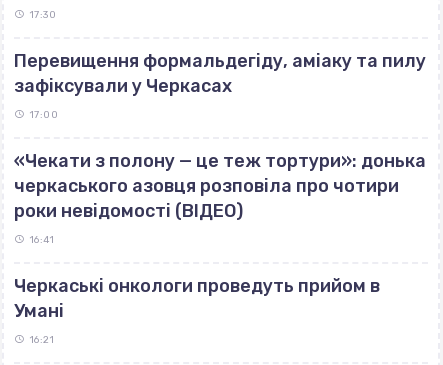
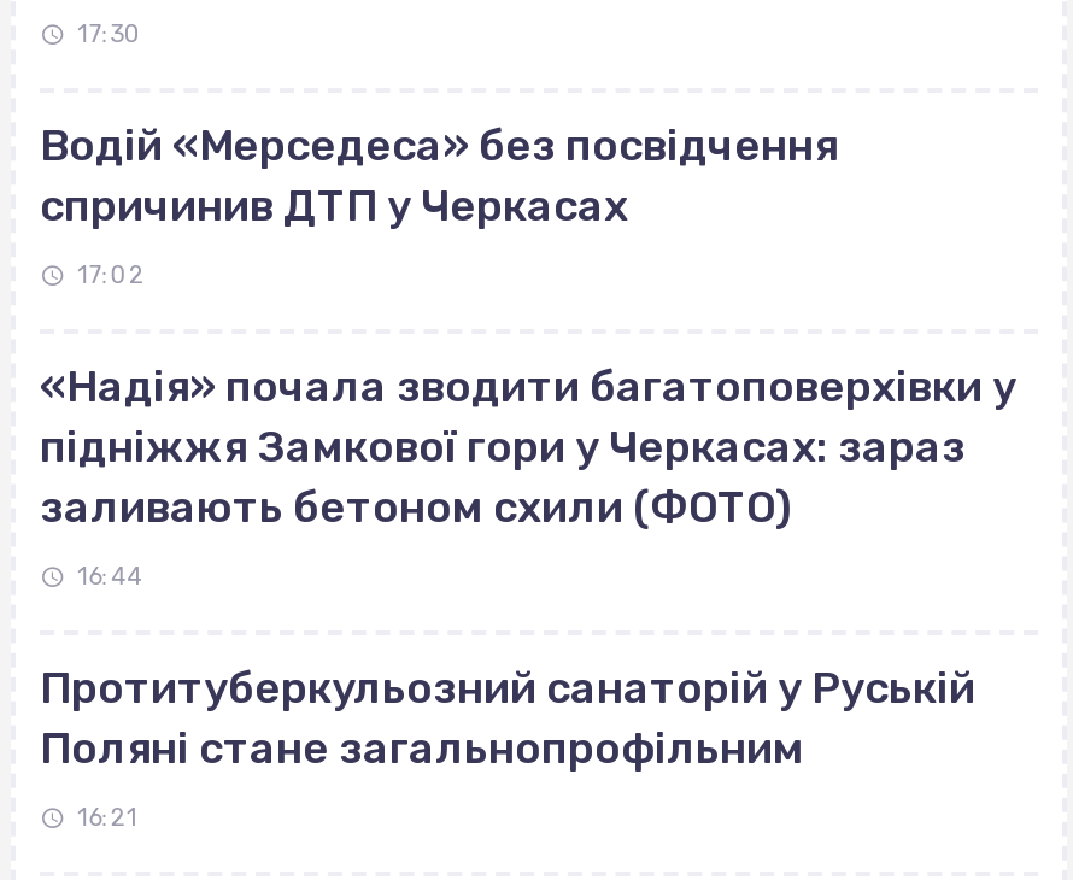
- Перевищення формальдегіду, аміаку та пилу
- зафіксували у Черкасах
+ Водій «Мерседеса» без посвідчення
+ спричинив ДТП у Черкасах

- 17:00
+ 17:02

- «Чекати з полону — це теж тортури»: донька
- черкаського азовця розповіла про чотири
- роки невідомості (ВІДЕО)
+ «Надія» почала зводити багатоповерхівки у
+ підніжжя Замкової гори у Черкасах: зараз
+ заливають бетоном схили (ФОТО)

- 16:41
+ 16:44

- Черкаські онкологи проведуть прийом в
- Умані
+ Протитуберкульозний санаторій у Руській
+ Поляні стане загальнопрофільним
